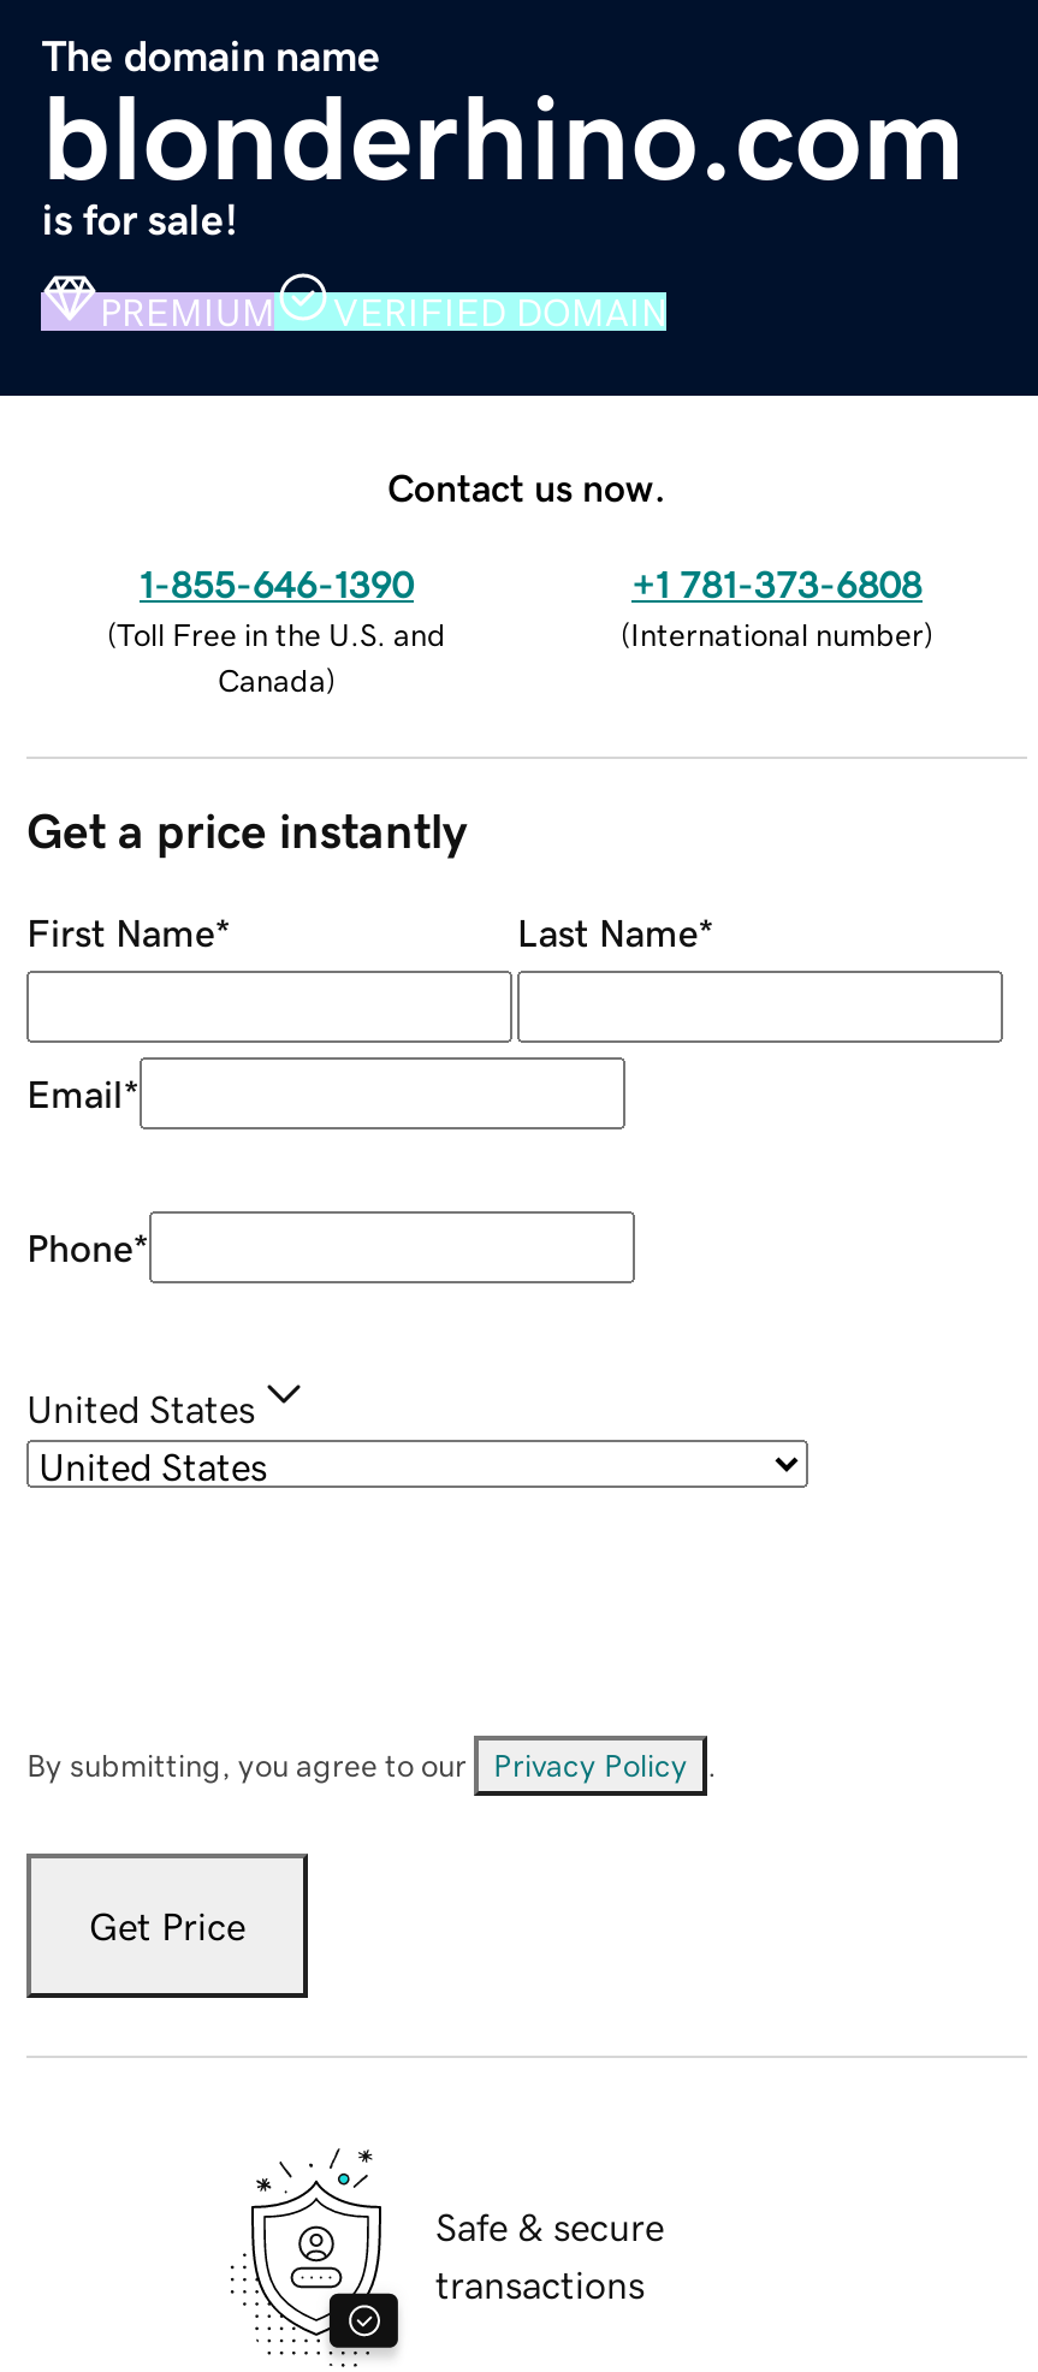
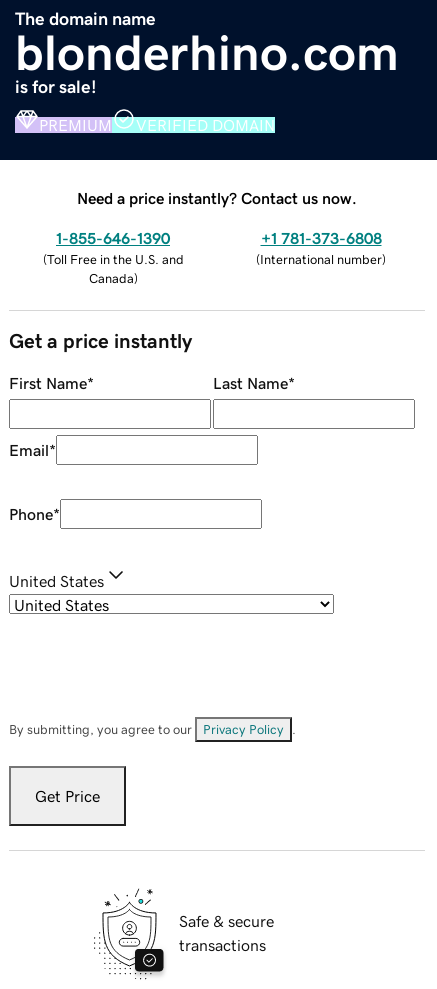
- Contact us now.
+ Need a price instantly? Contact us now.
